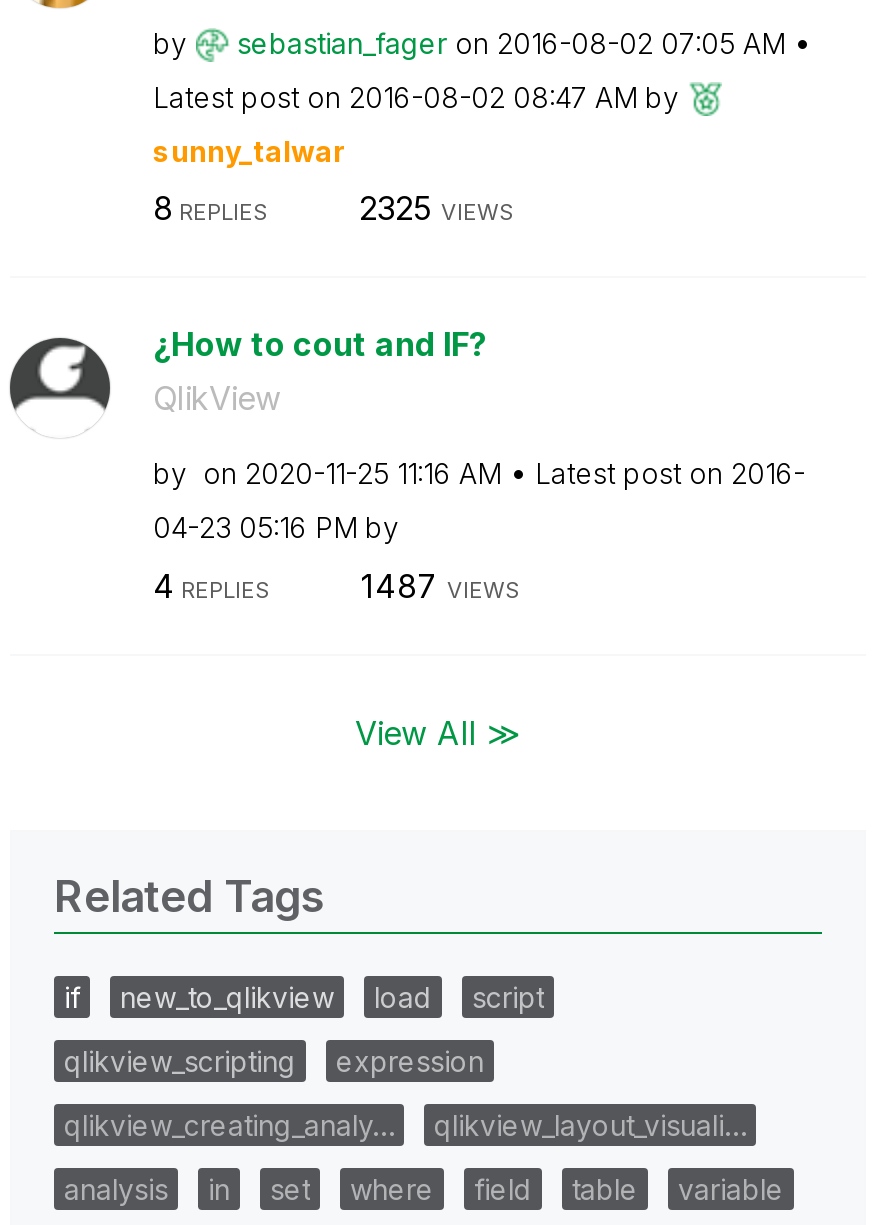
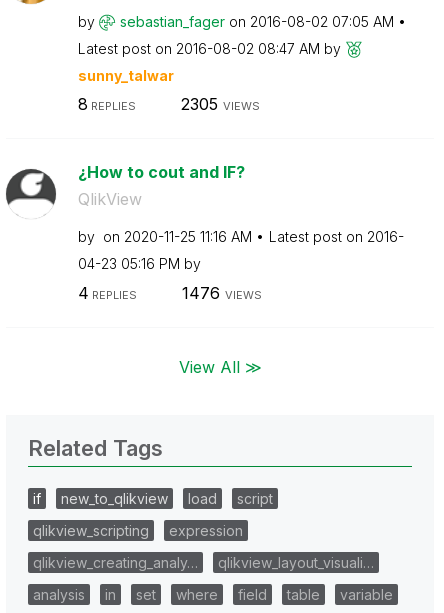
- 2325 VIEWS
+ 2305 VIEWS

- 1487 VIEWS
+ 1476 VIEWS
